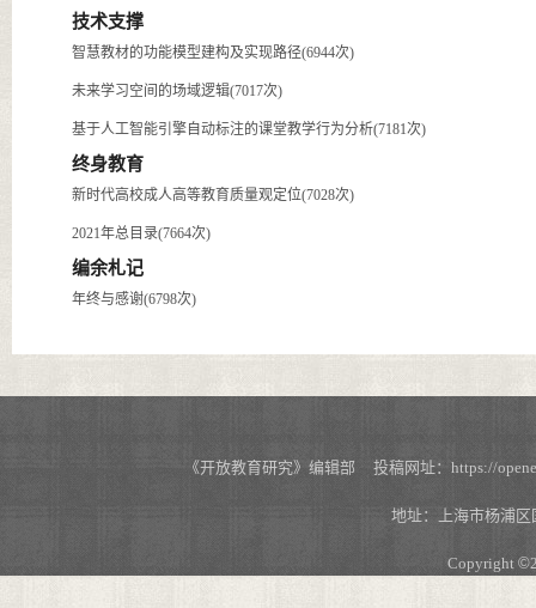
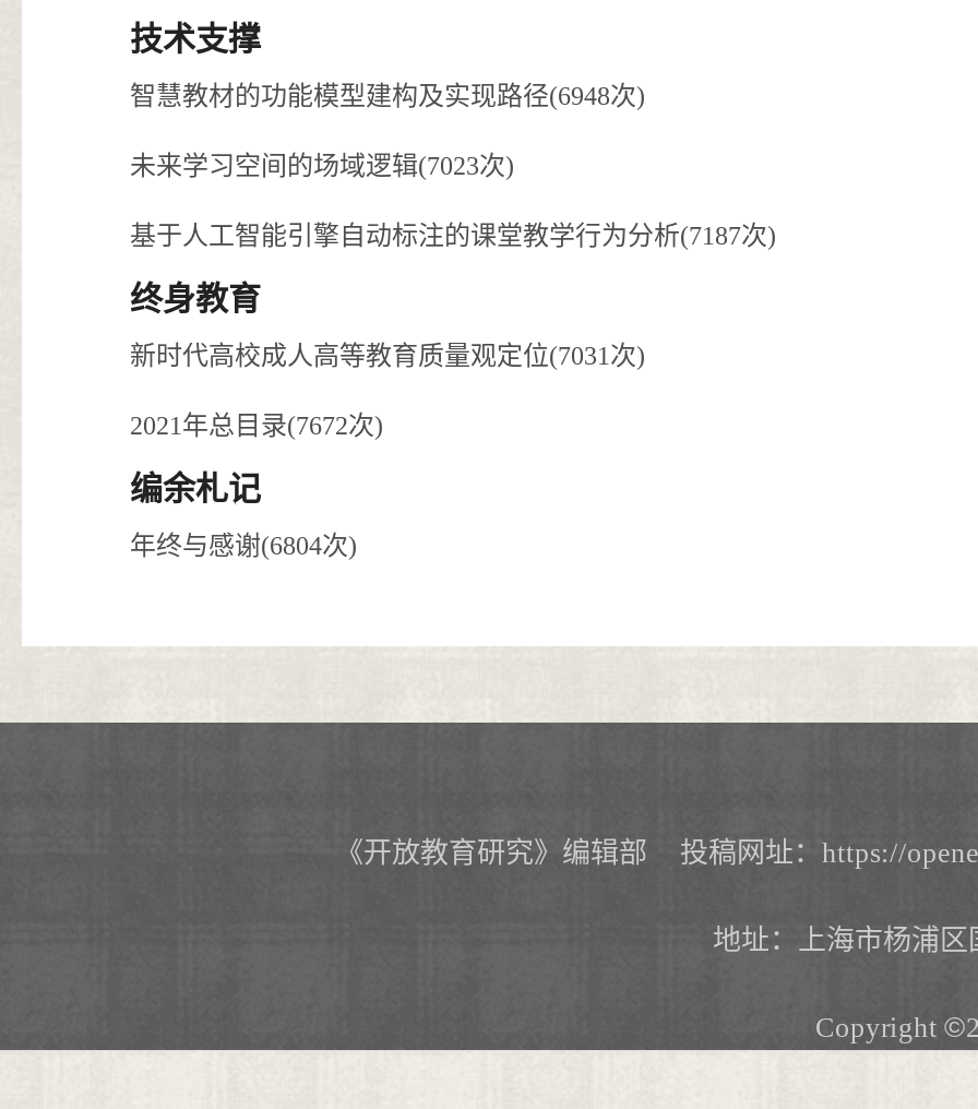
- 智慧教材的功能模型建构及实现路径(6944次)
+ 智慧教材的功能模型建构及实现路径(6948次)

- 未来学习空间的场域逻辑(7017次)
+ 未来学习空间的场域逻辑(7023次)

- 基于人工智能引擎自动标注的课堂教学行为分析(7181次)
+ 基于人工智能引擎自动标注的课堂教学行为分析(7187次)

- 新时代高校成人高等教育质量观定位(7028次)
+ 新时代高校成人高等教育质量观定位(7031次)

- 2021年总目录(7664次)
+ 2021年总目录(7672次)

- 年终与感谢(6798次)
+ 年终与感谢(6804次)
